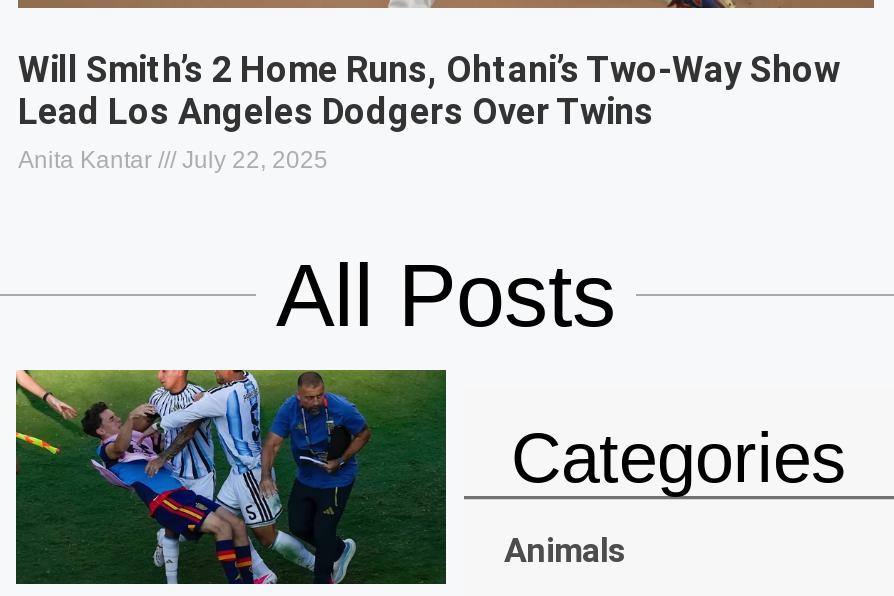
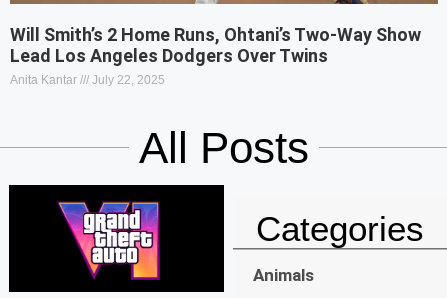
- [image]
+ [image]
